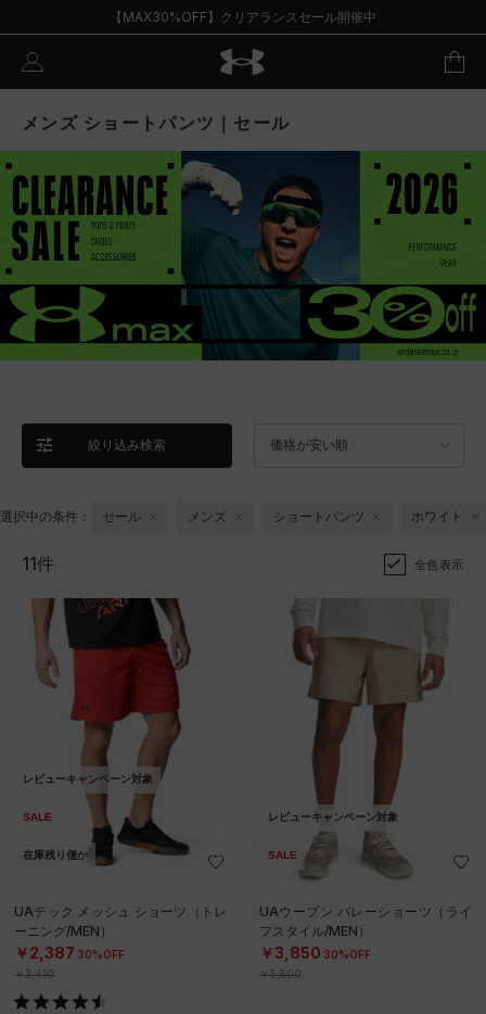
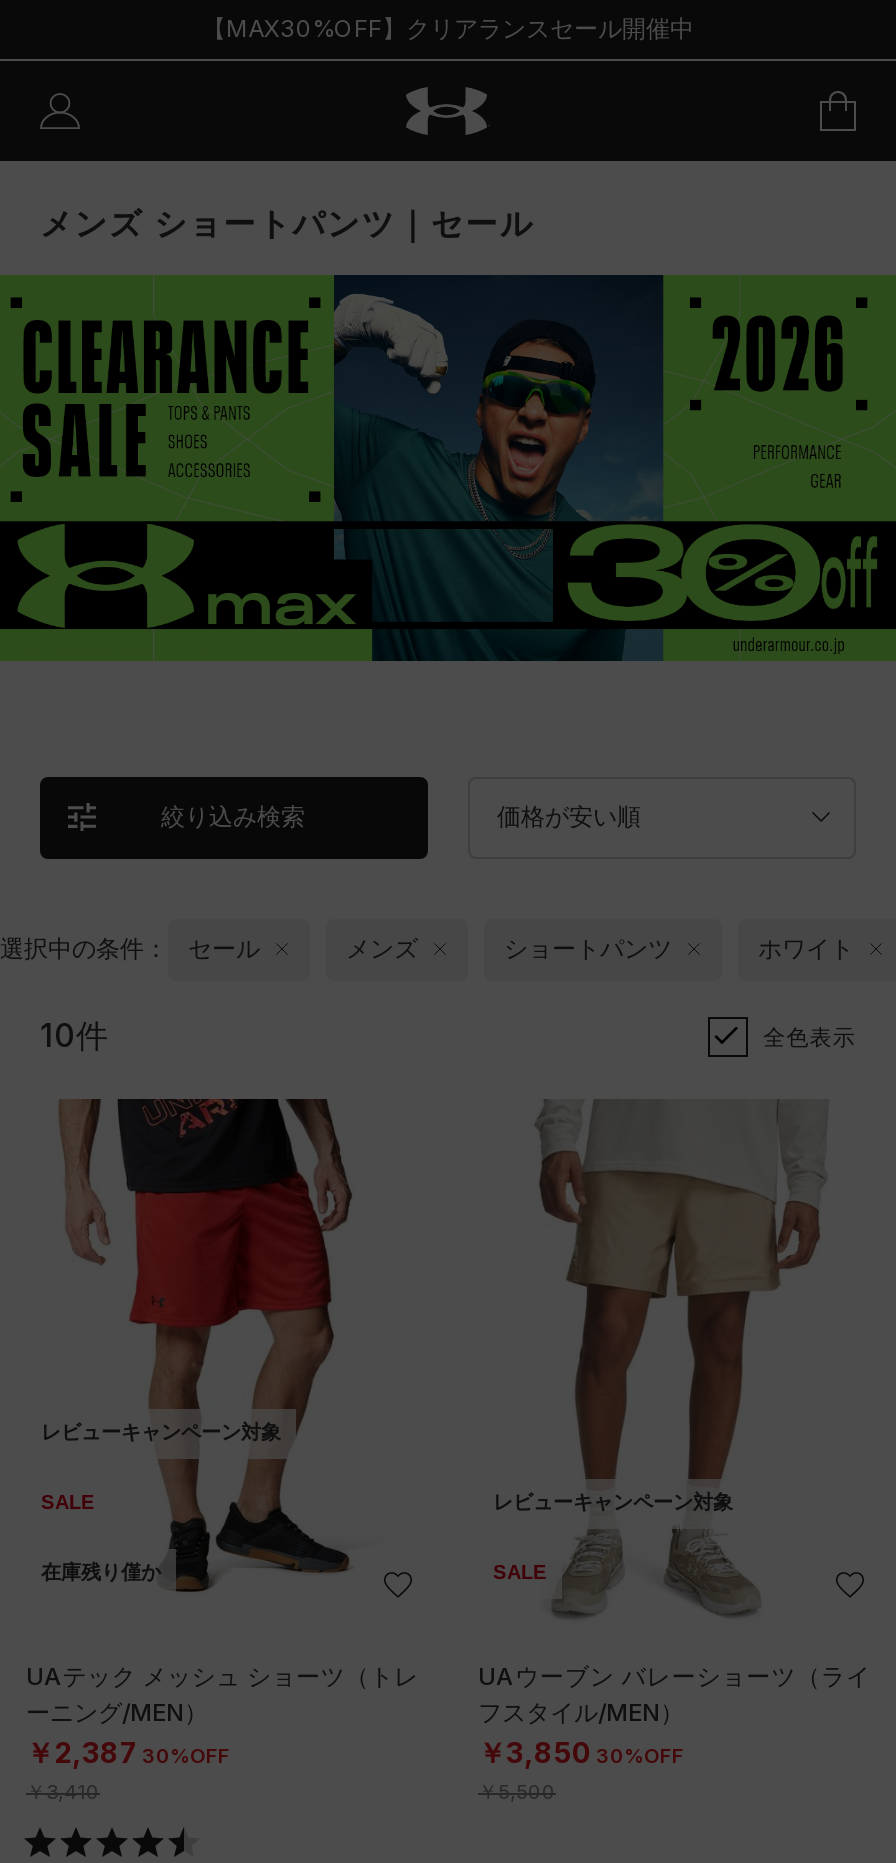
- 11件
+ 10件
